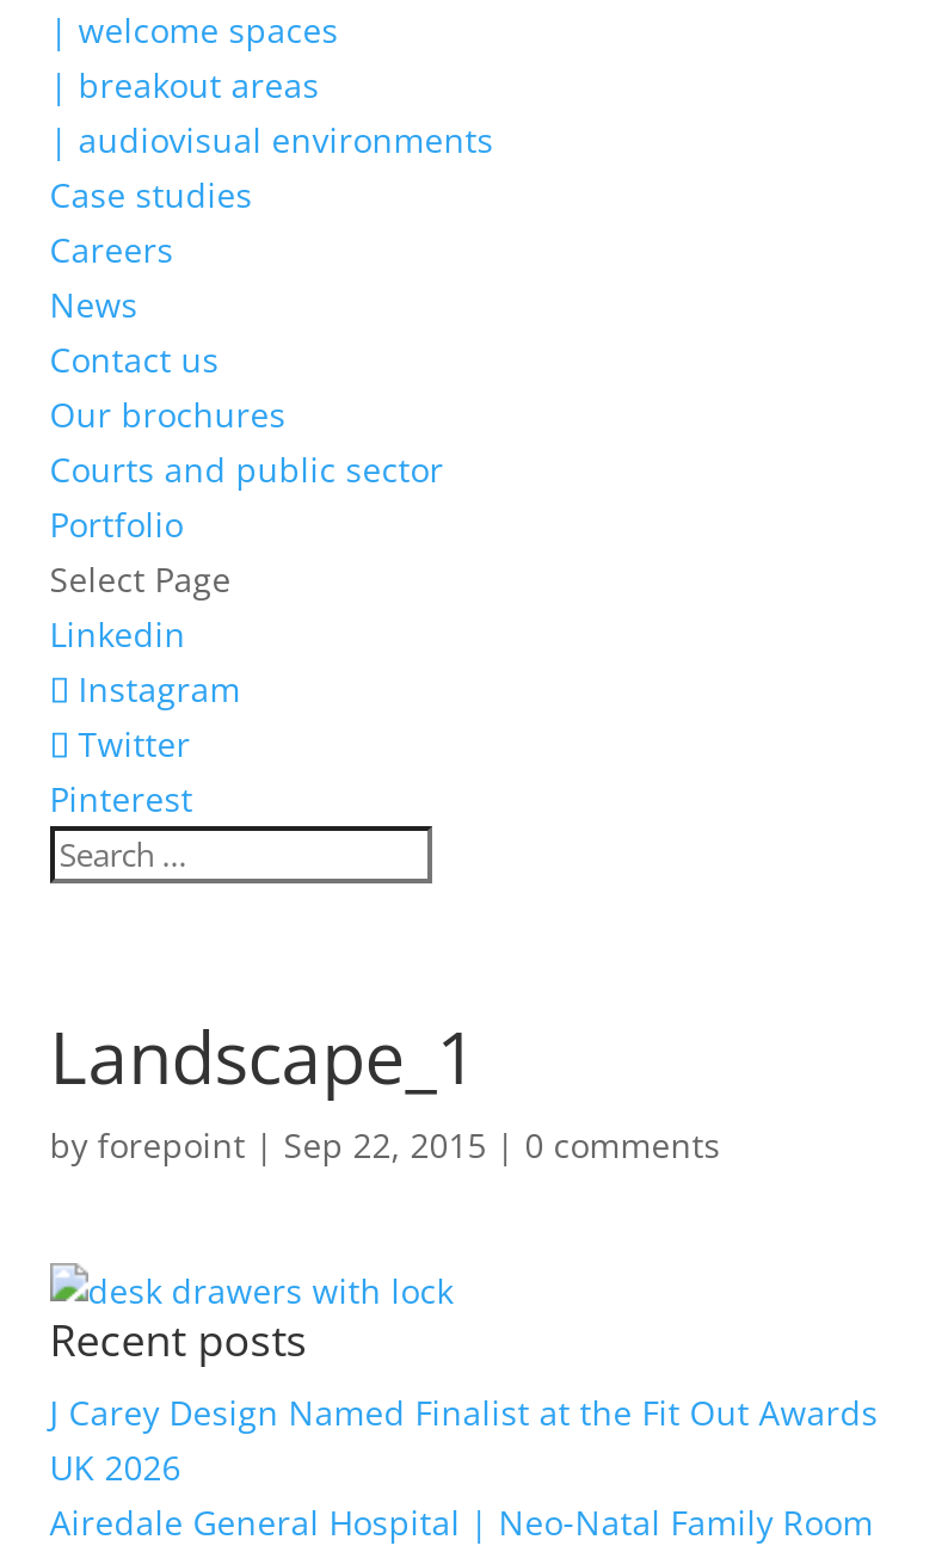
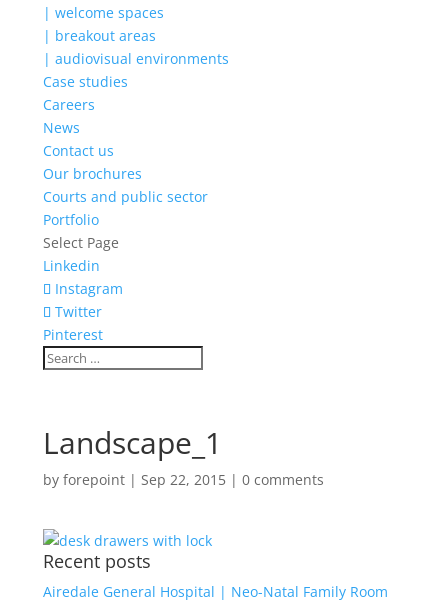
- J Carey Design Named Finalist at the Fit Out Awards
- UK 2026
